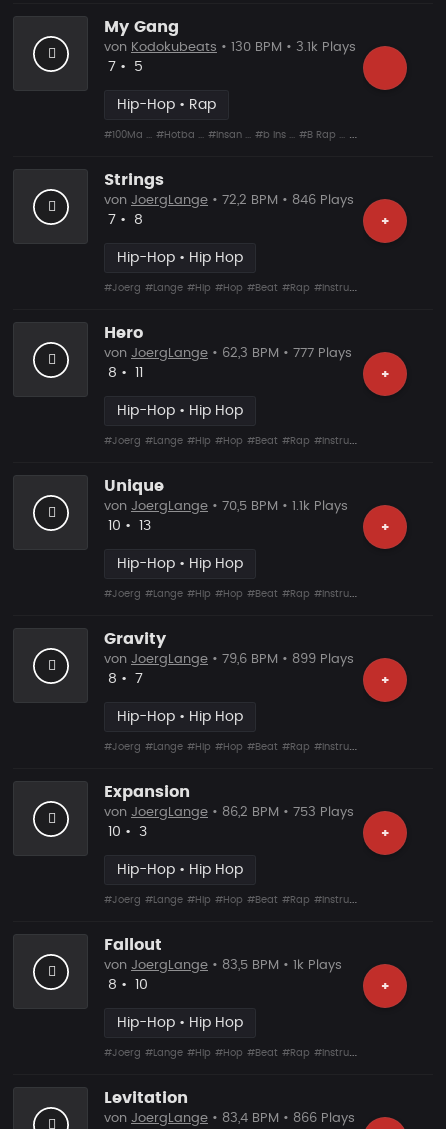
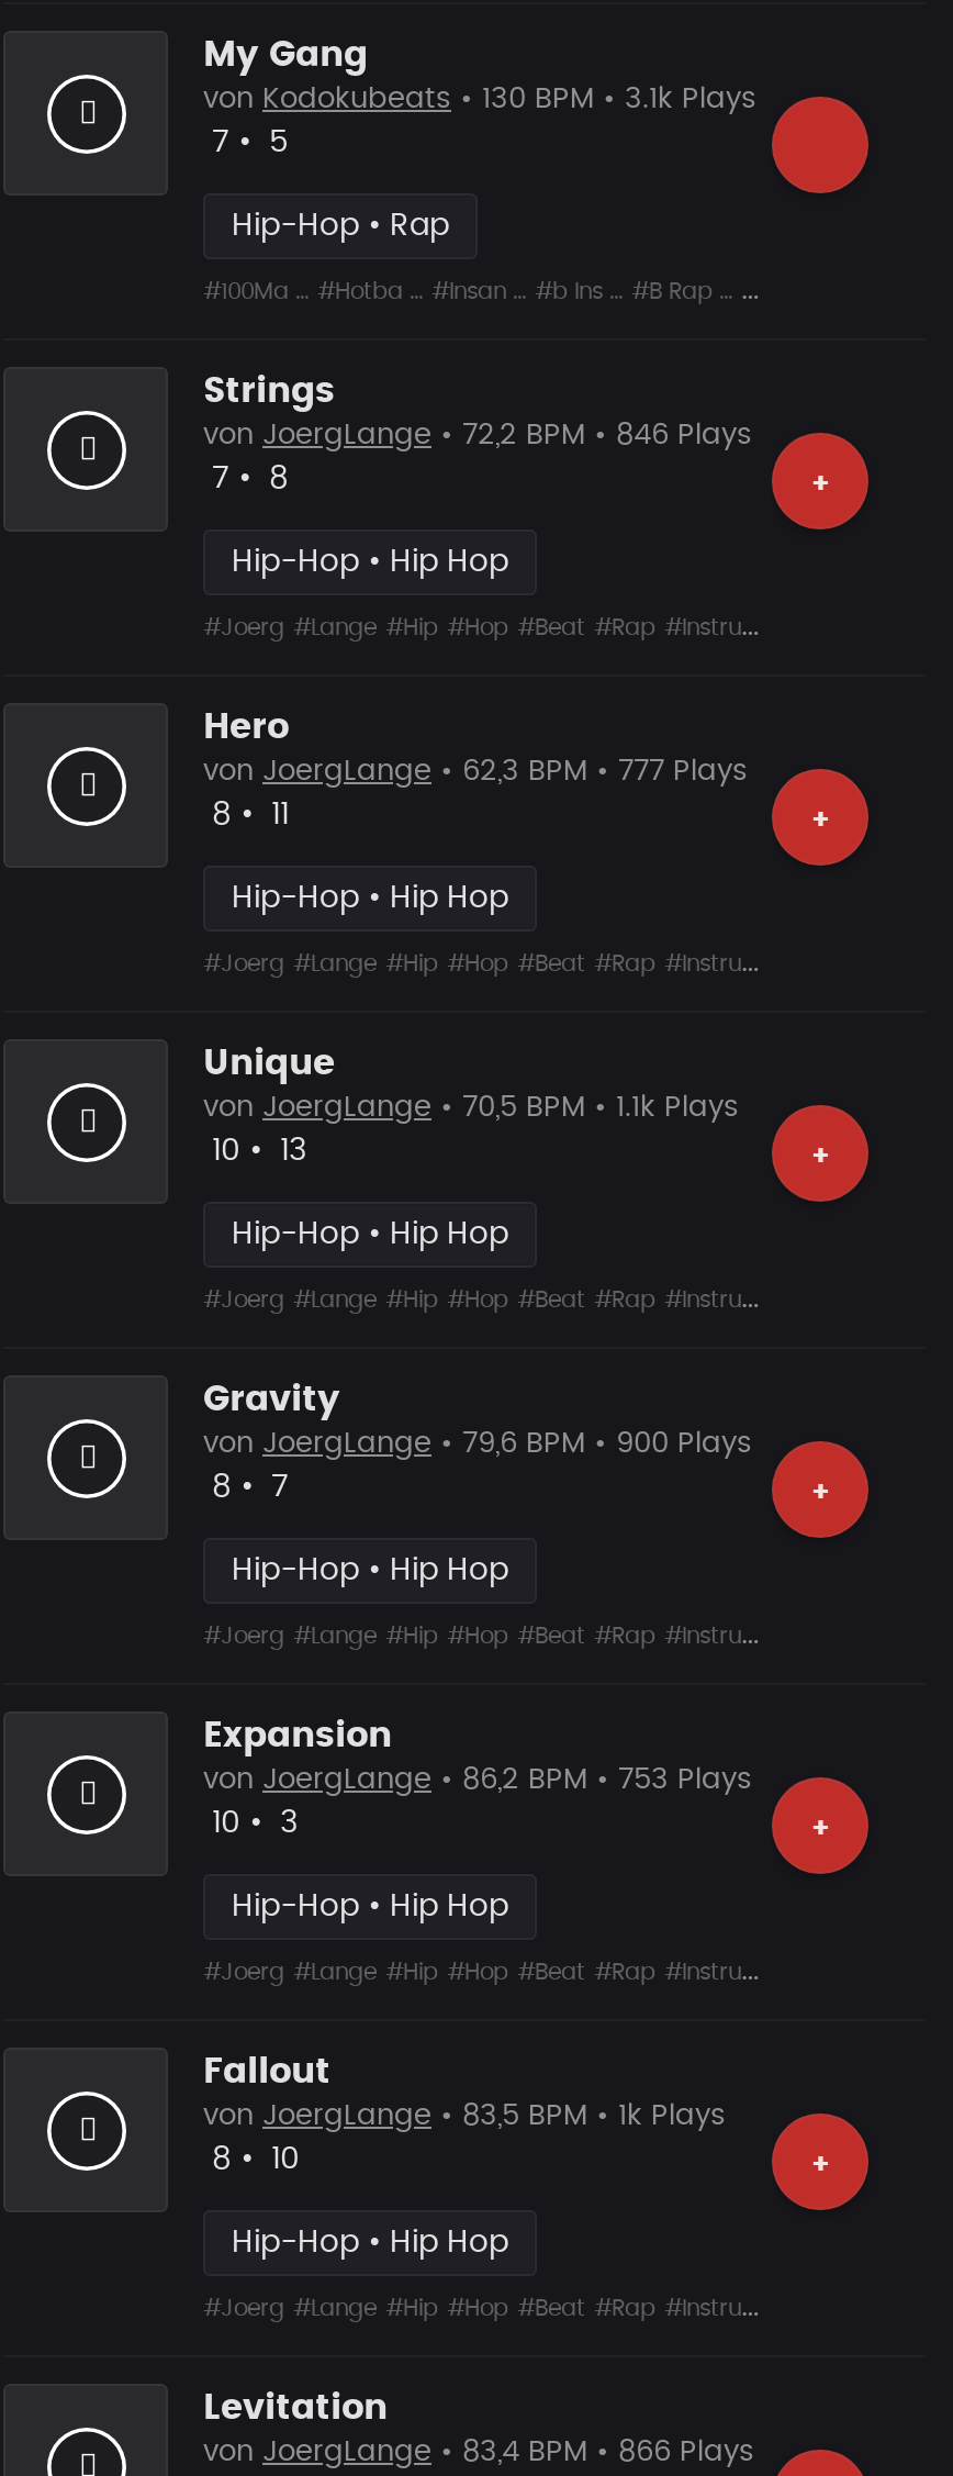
- von JoergLange • 79,6 BPM • 899 Plays
+ von JoergLange • 79,6 BPM • 900 Plays
